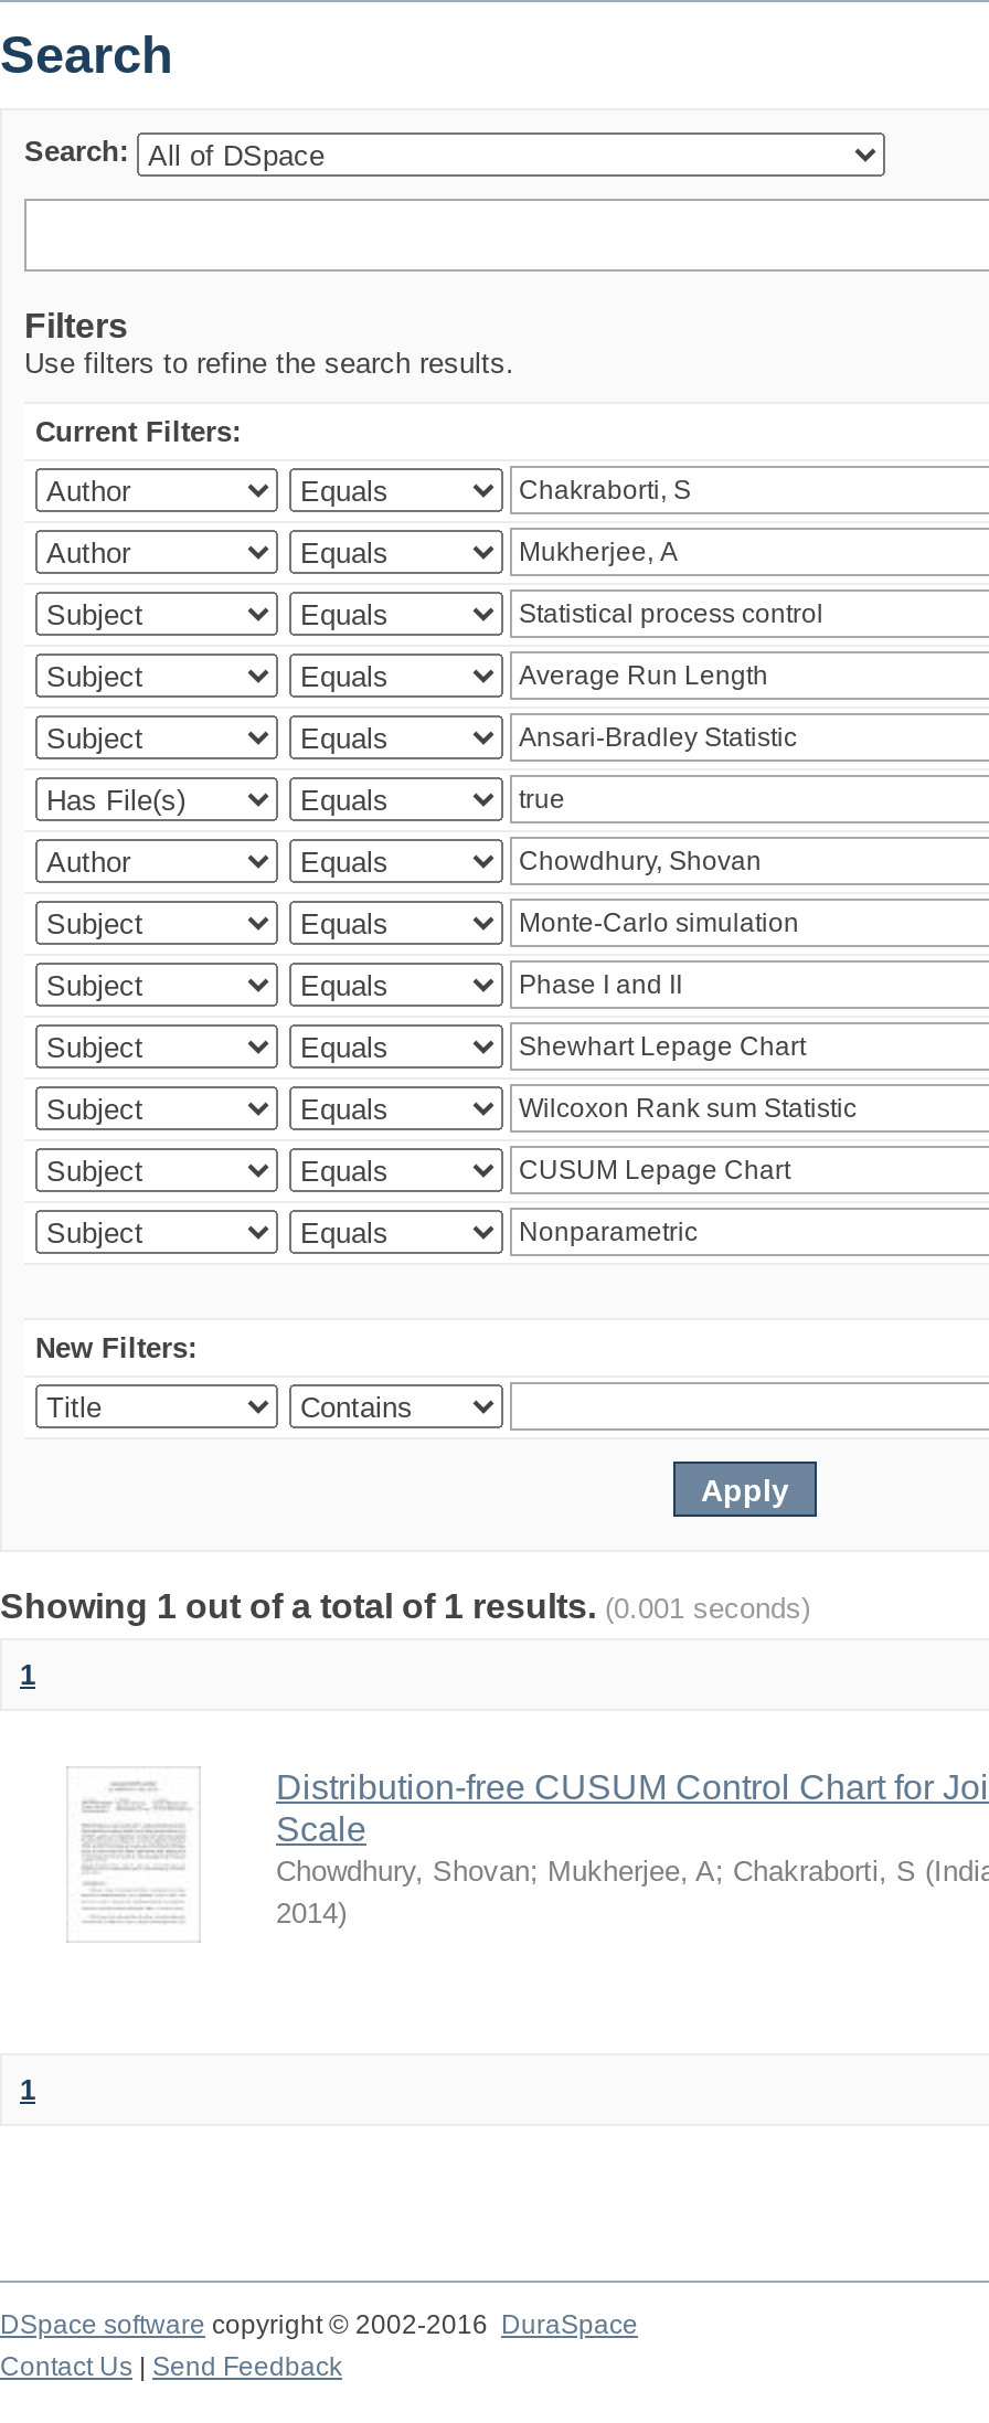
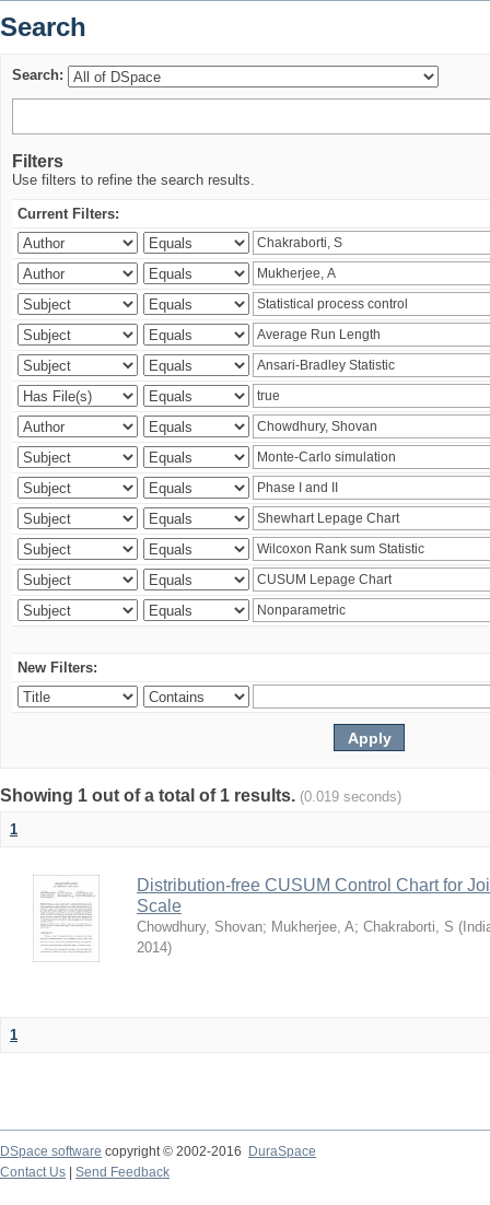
- Showing 1 out of a total of 1 results. (0.001 seconds)
+ Showing 1 out of a total of 1 results. (0.019 seconds)
